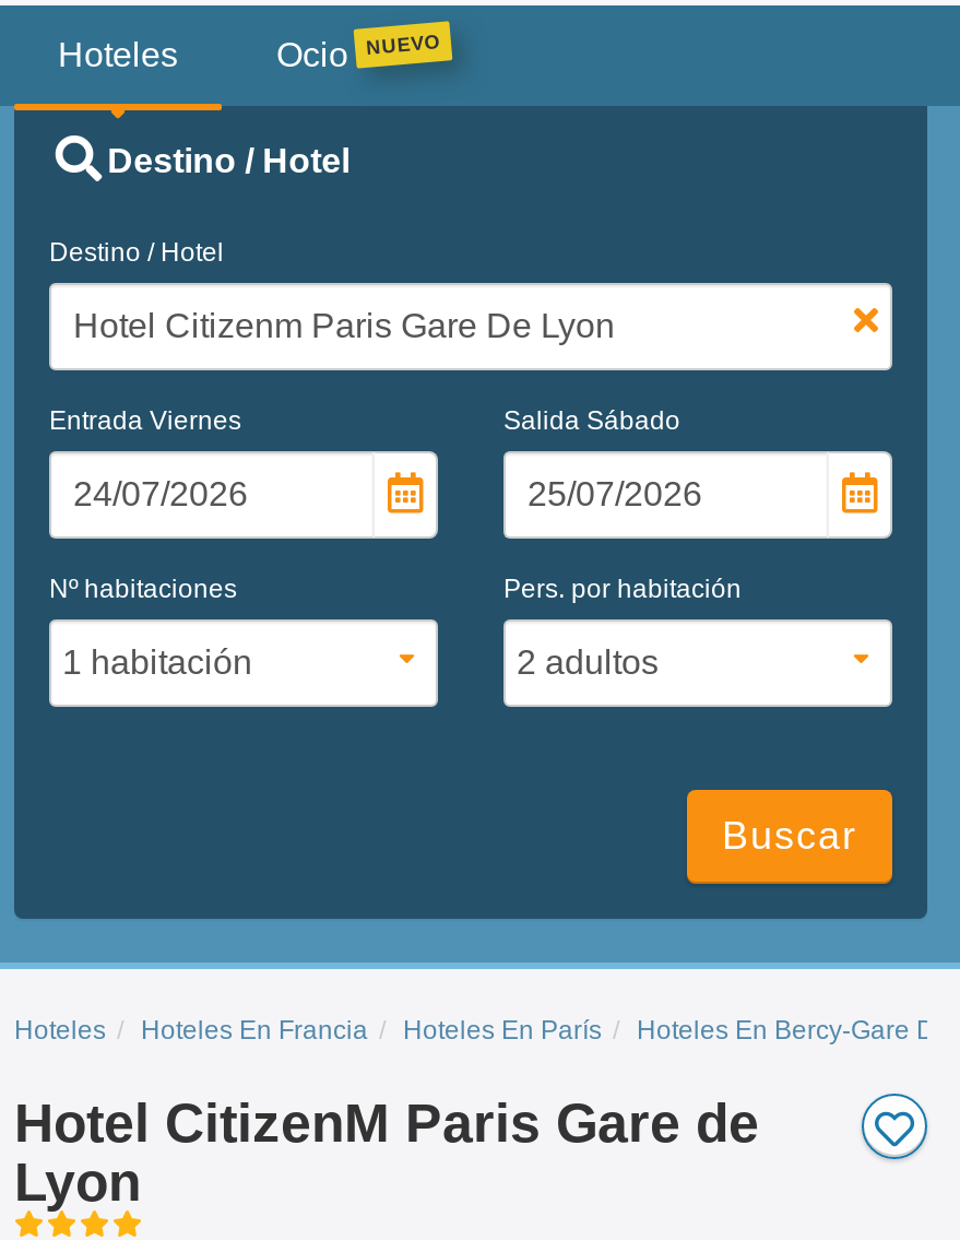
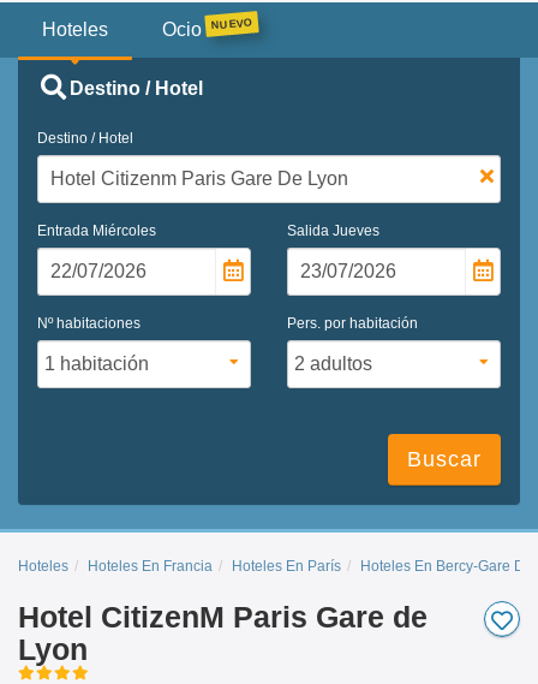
- Entrada Viernes
+ Entrada Miércoles

- Salida Sábado
+ Salida Jueves
